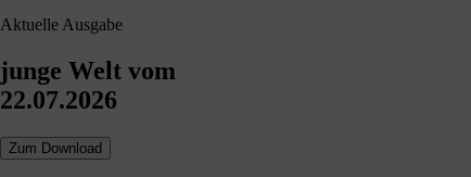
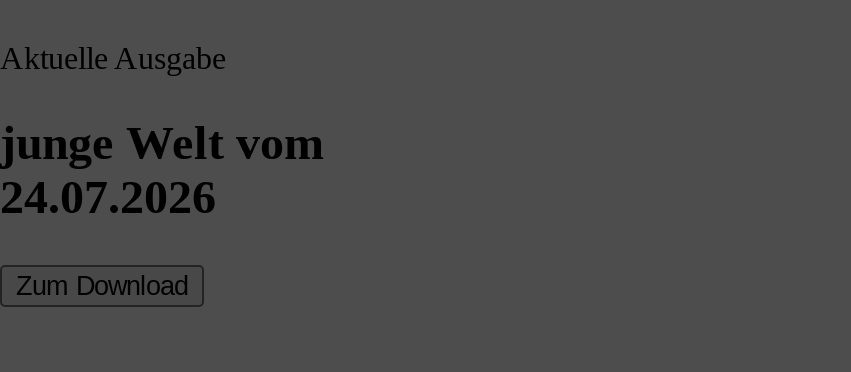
- 22.07.2026
+ 24.07.2026
